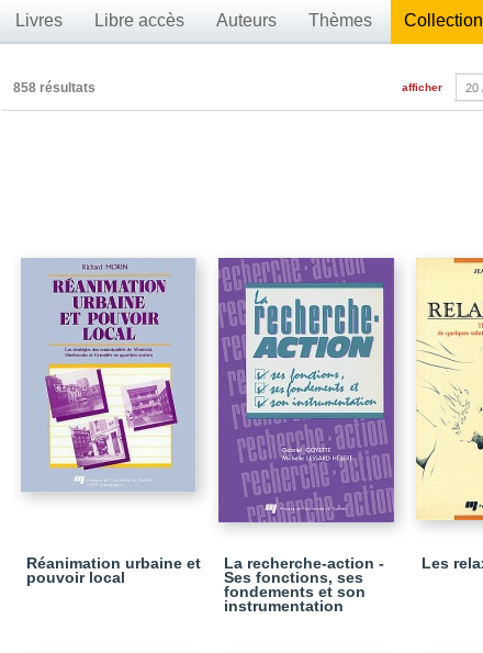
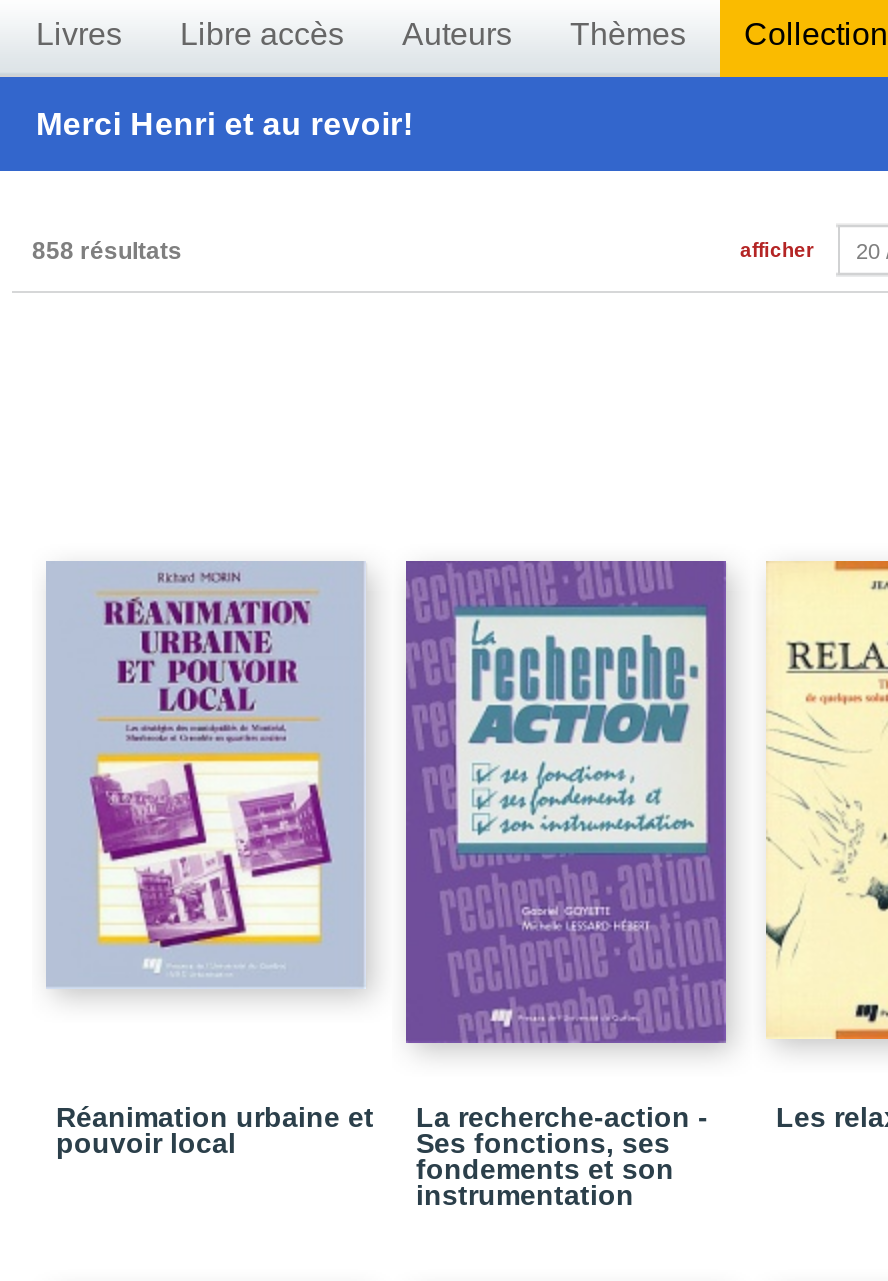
+ Merci Henri et au revoir!
